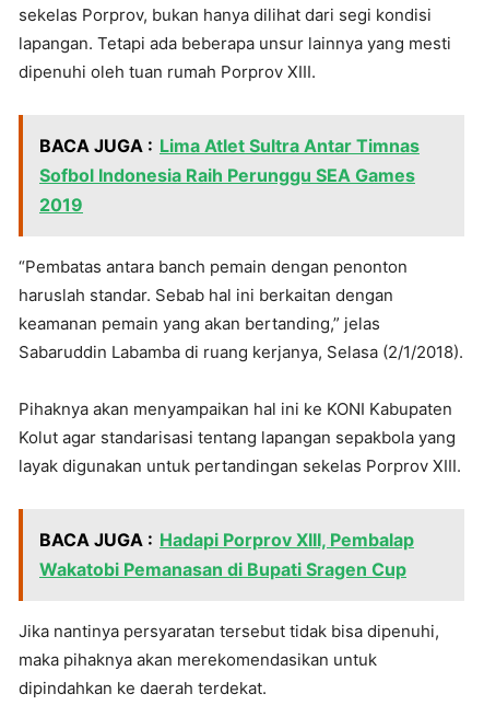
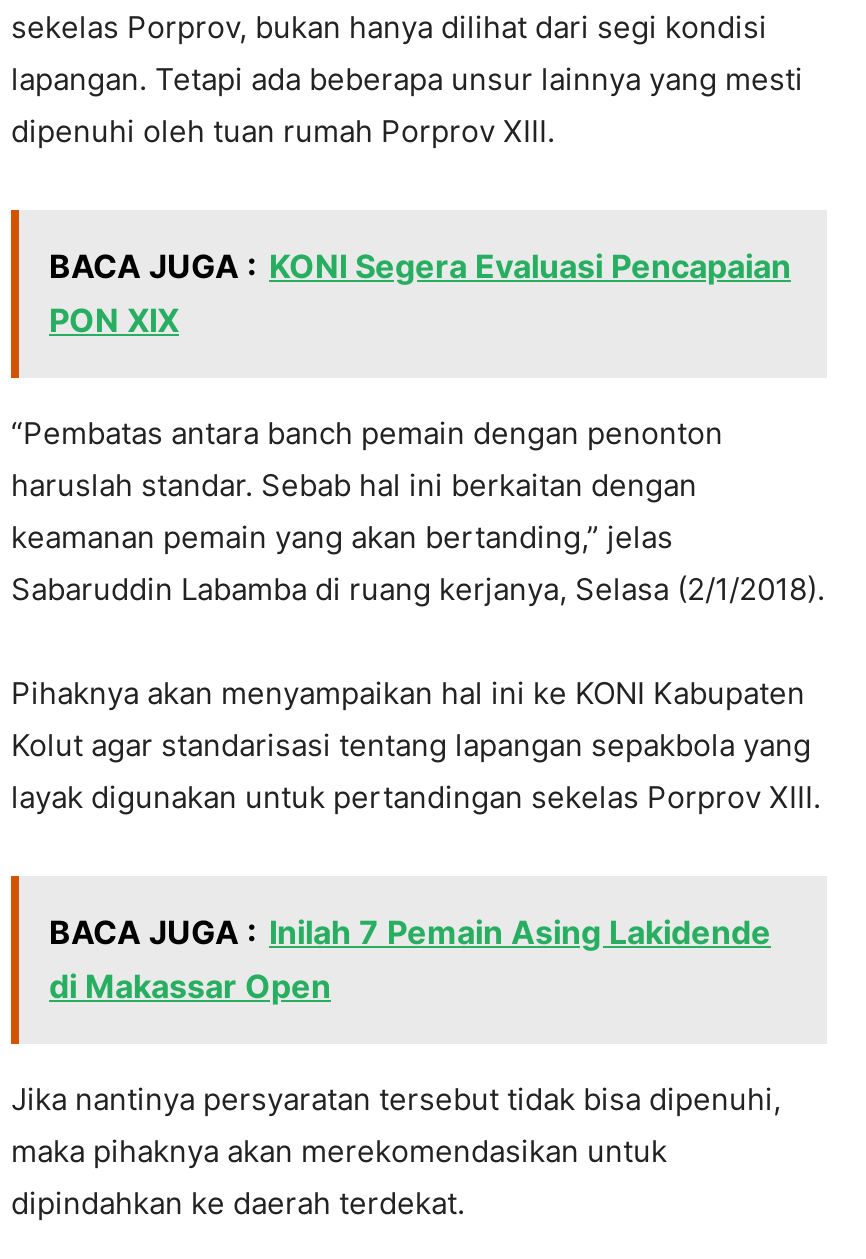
- BACA JUGA : Lima Atlet Sultra Antar Timnas
- Sofbol Indonesia Raih Perunggu SEA Games
- 2019
+ BACA JUGA : KONI Segera Evaluasi Pencapaian
+ PON XIX

- BACA JUGA : Hadapi Porprov XIII, Pembalap
- Wakatobi Pemanasan di Bupati Sragen Cup
+ BACA JUGA : Inilah 7 Pemain Asing Lakidende
+ di Makassar Open
